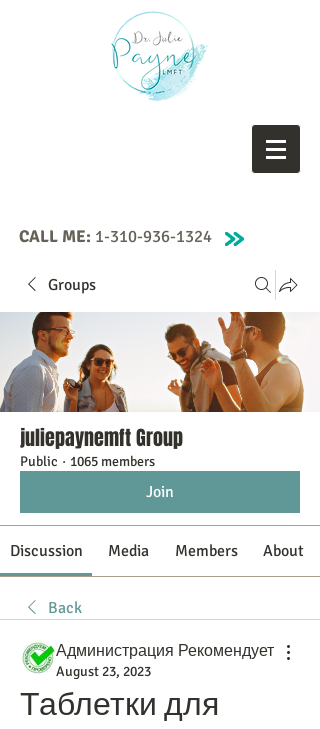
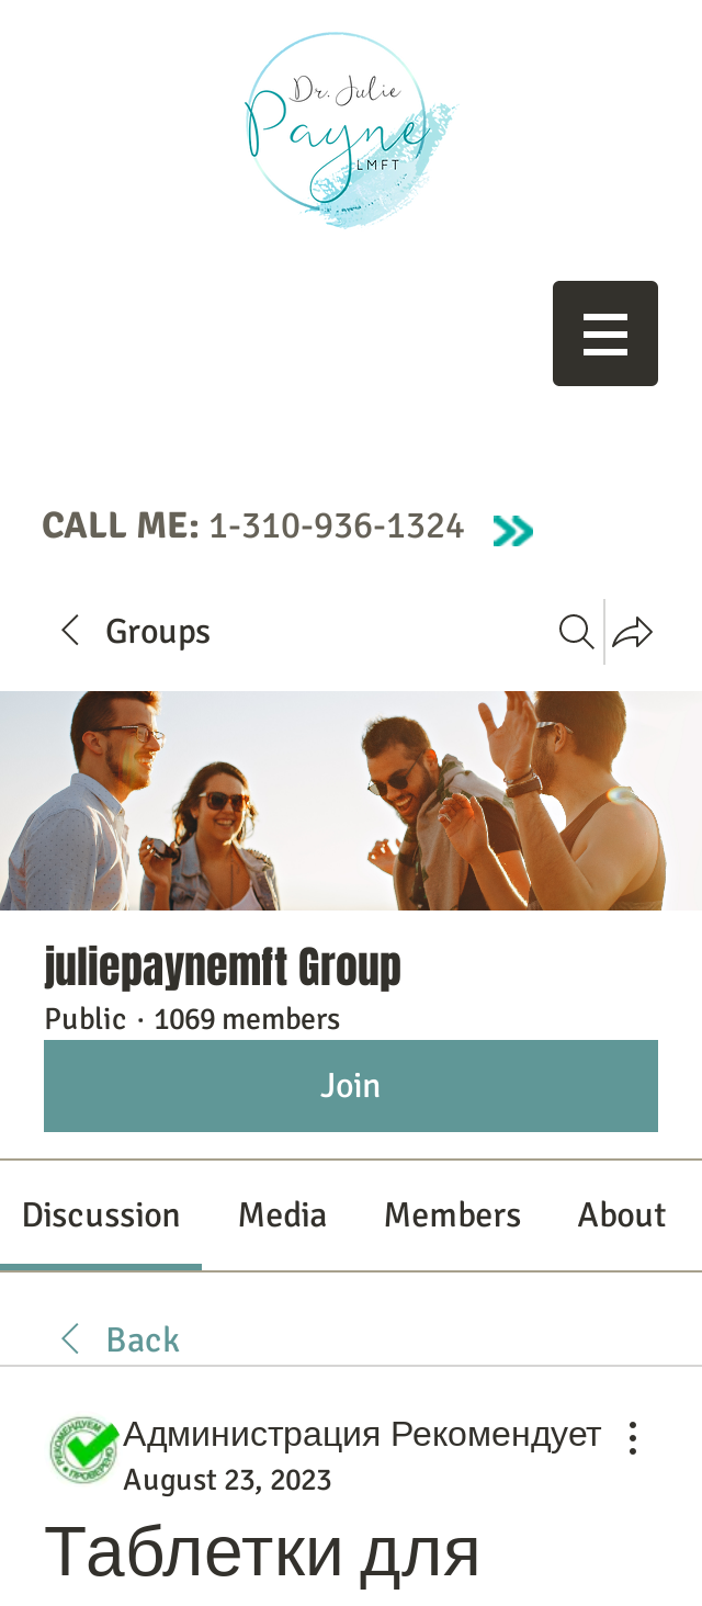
- Public · 1065 members
+ Public · 1069 members
